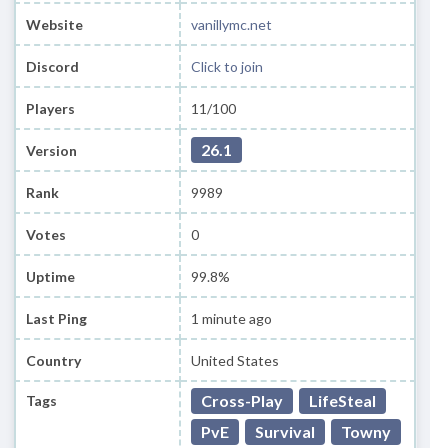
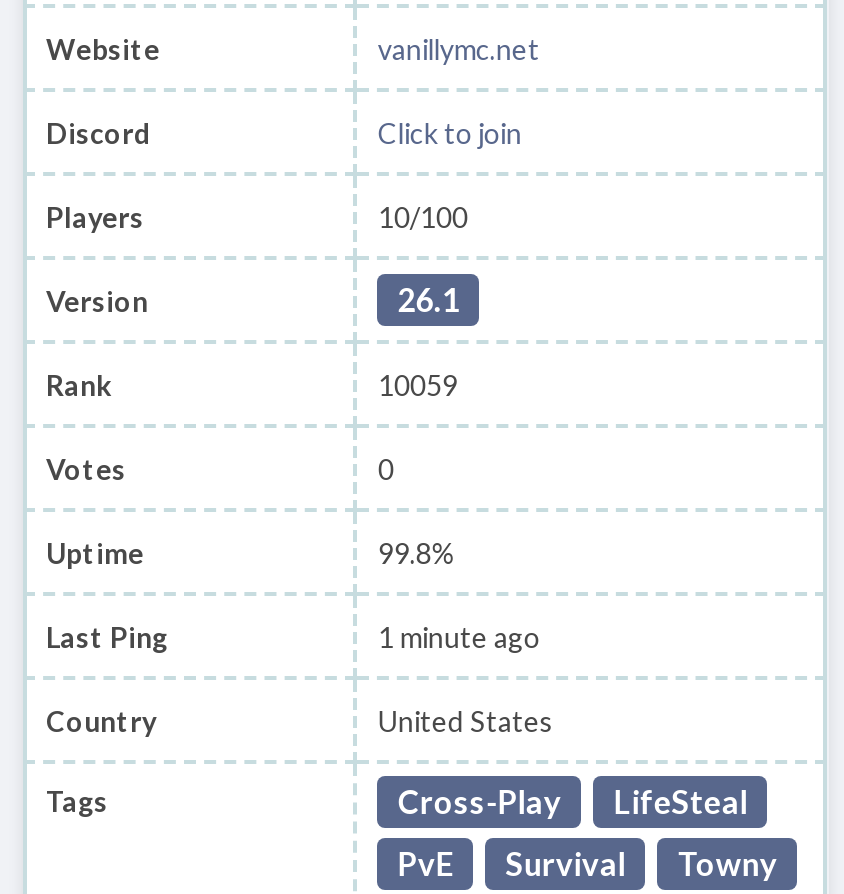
- 11/100
+ 10/100

- 9989
+ 10059
